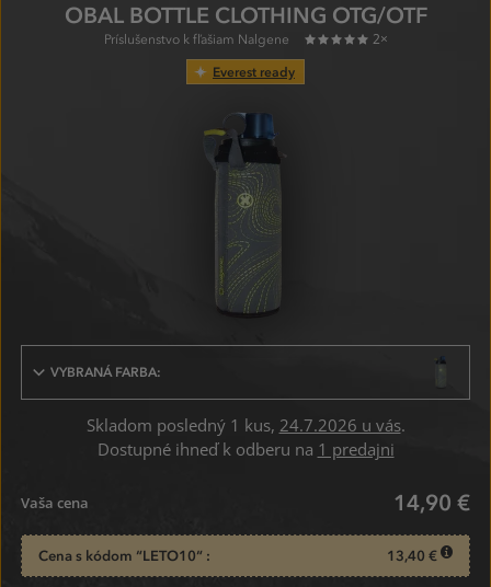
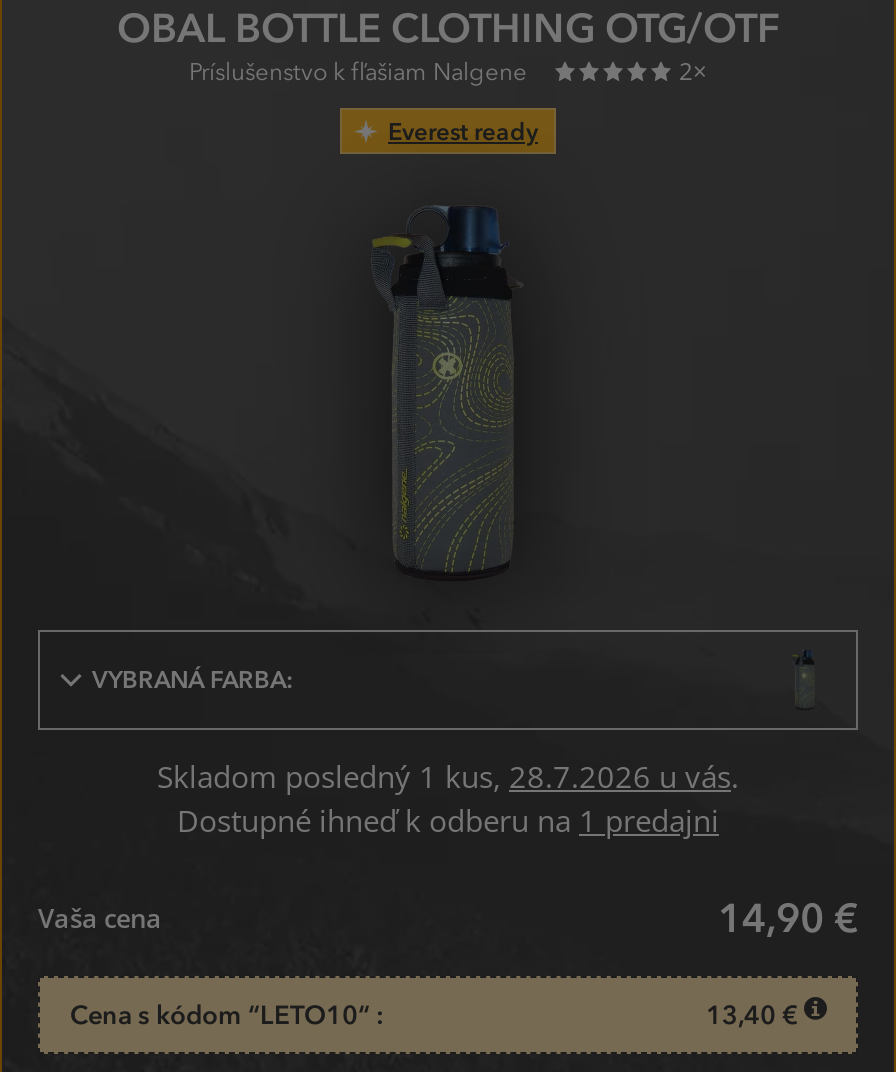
- Skladom posledný 1 kus, 24.7.2026 u vás.
+ Skladom posledný 1 kus, 28.7.2026 u vás.
